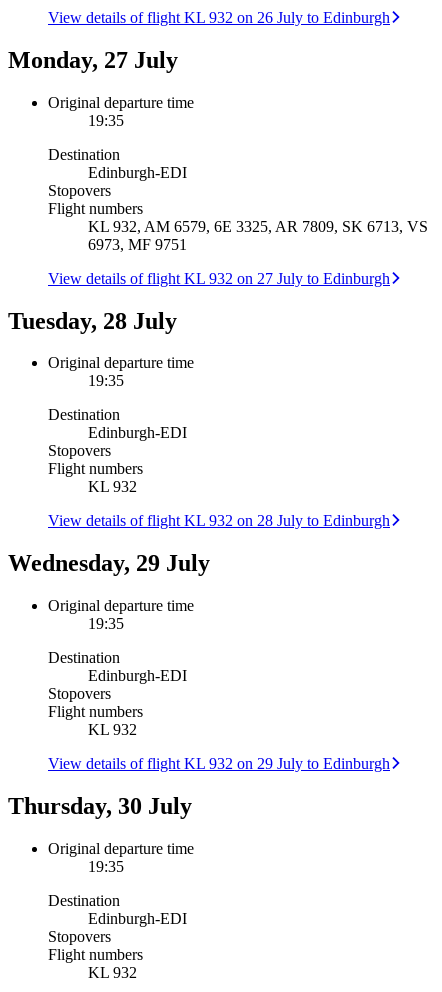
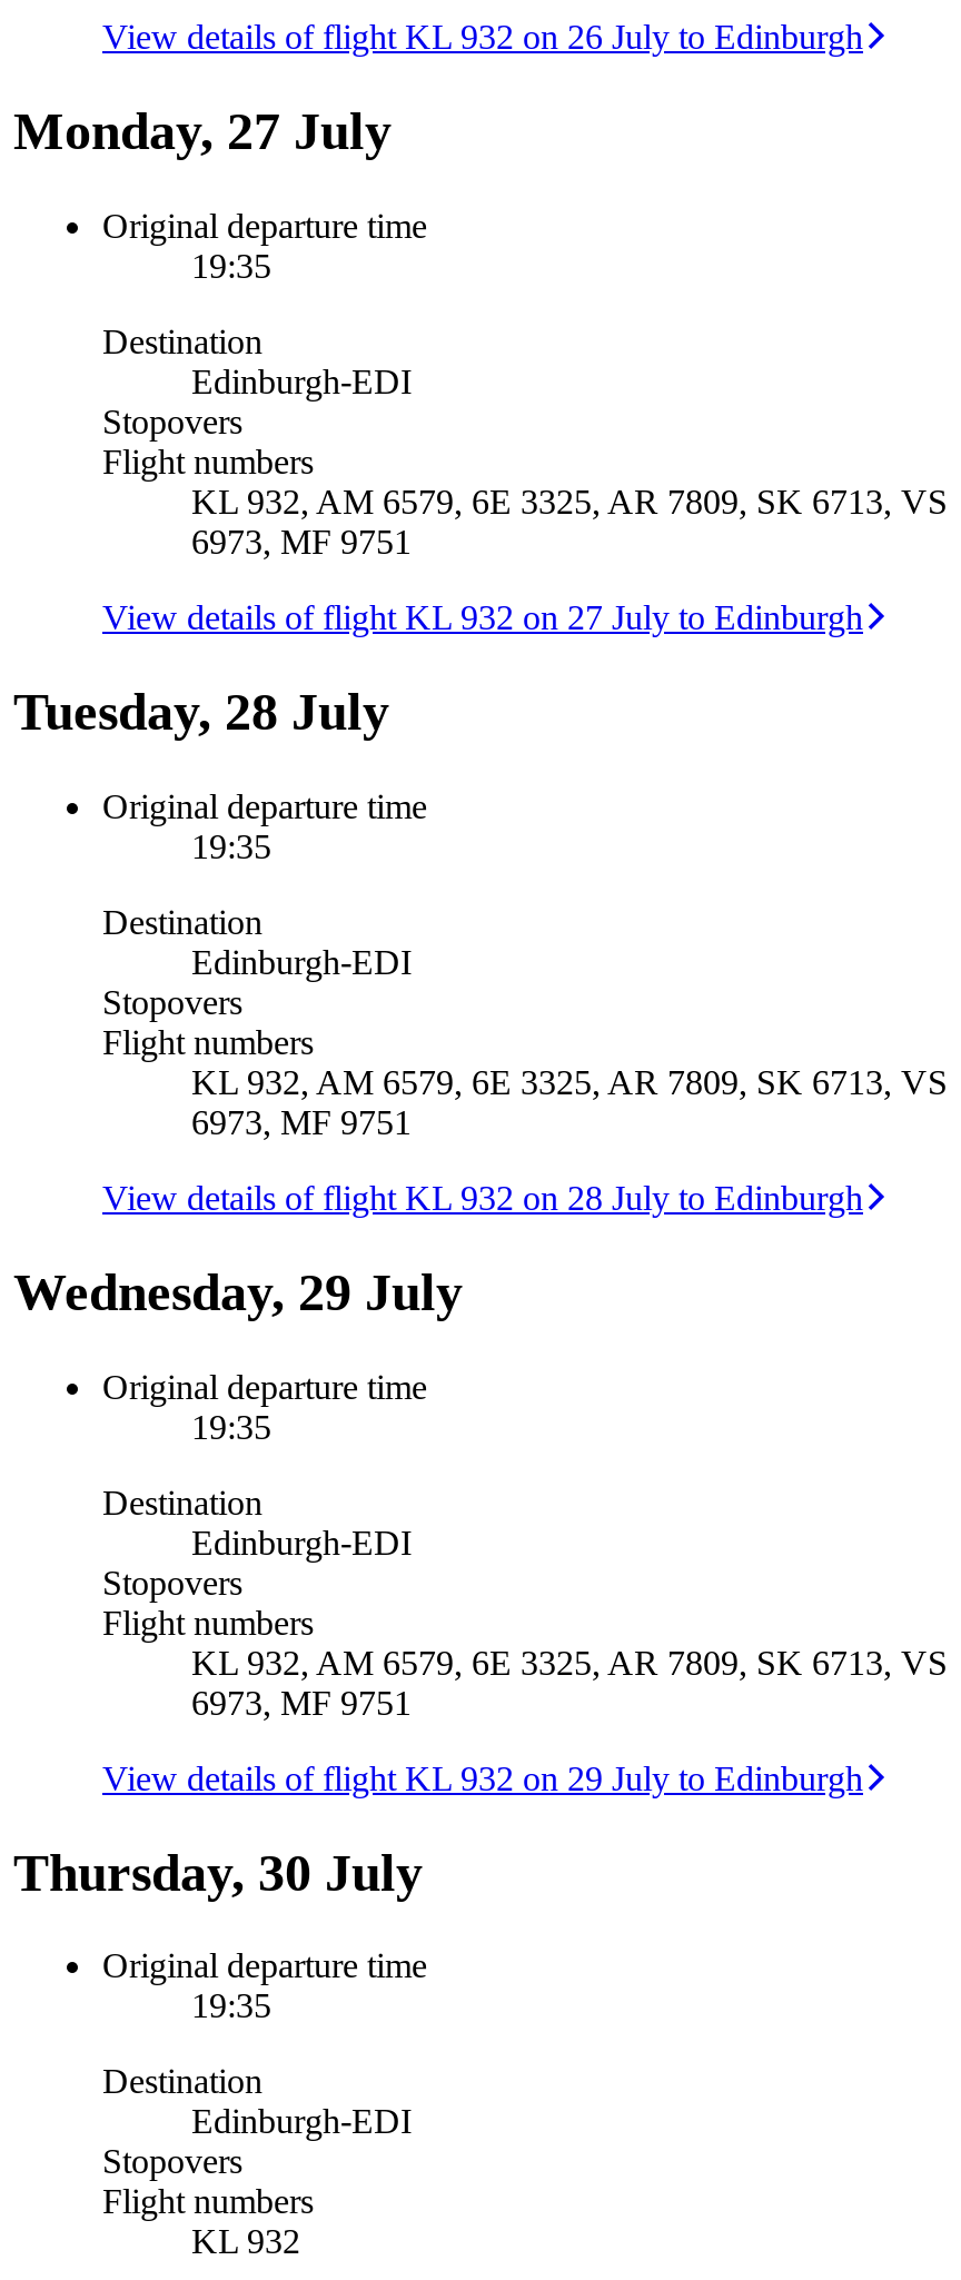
- KL 932
+ KL 932, AM 6579, 6E 3325, AR 7809, SK 6713, VS
+ 6973, MF 9751

- KL 932
+ KL 932, AM 6579, 6E 3325, AR 7809, SK 6713, VS
+ 6973, MF 9751
